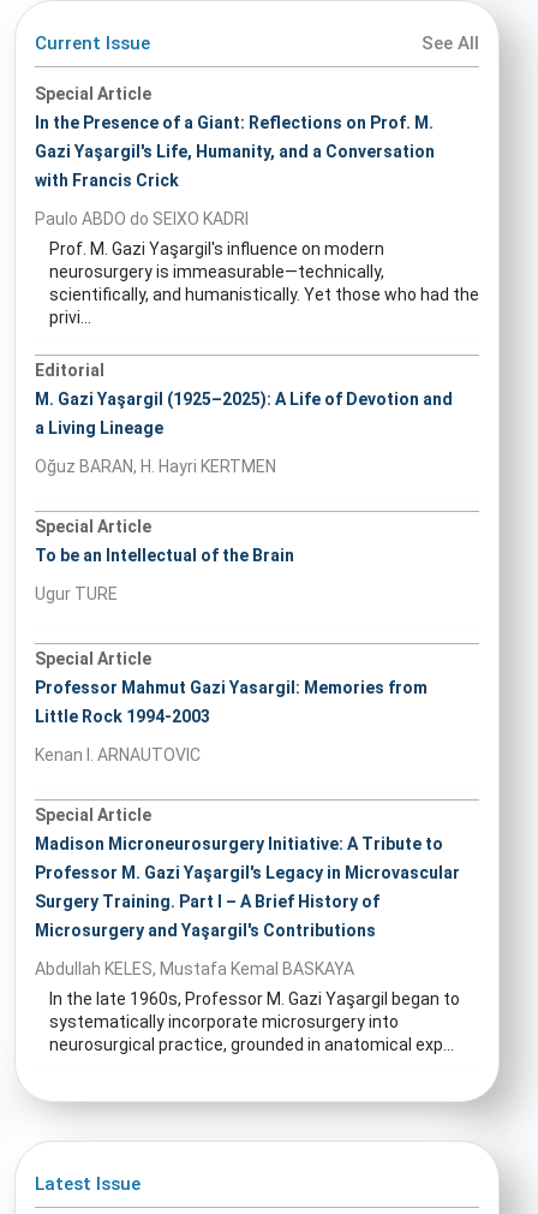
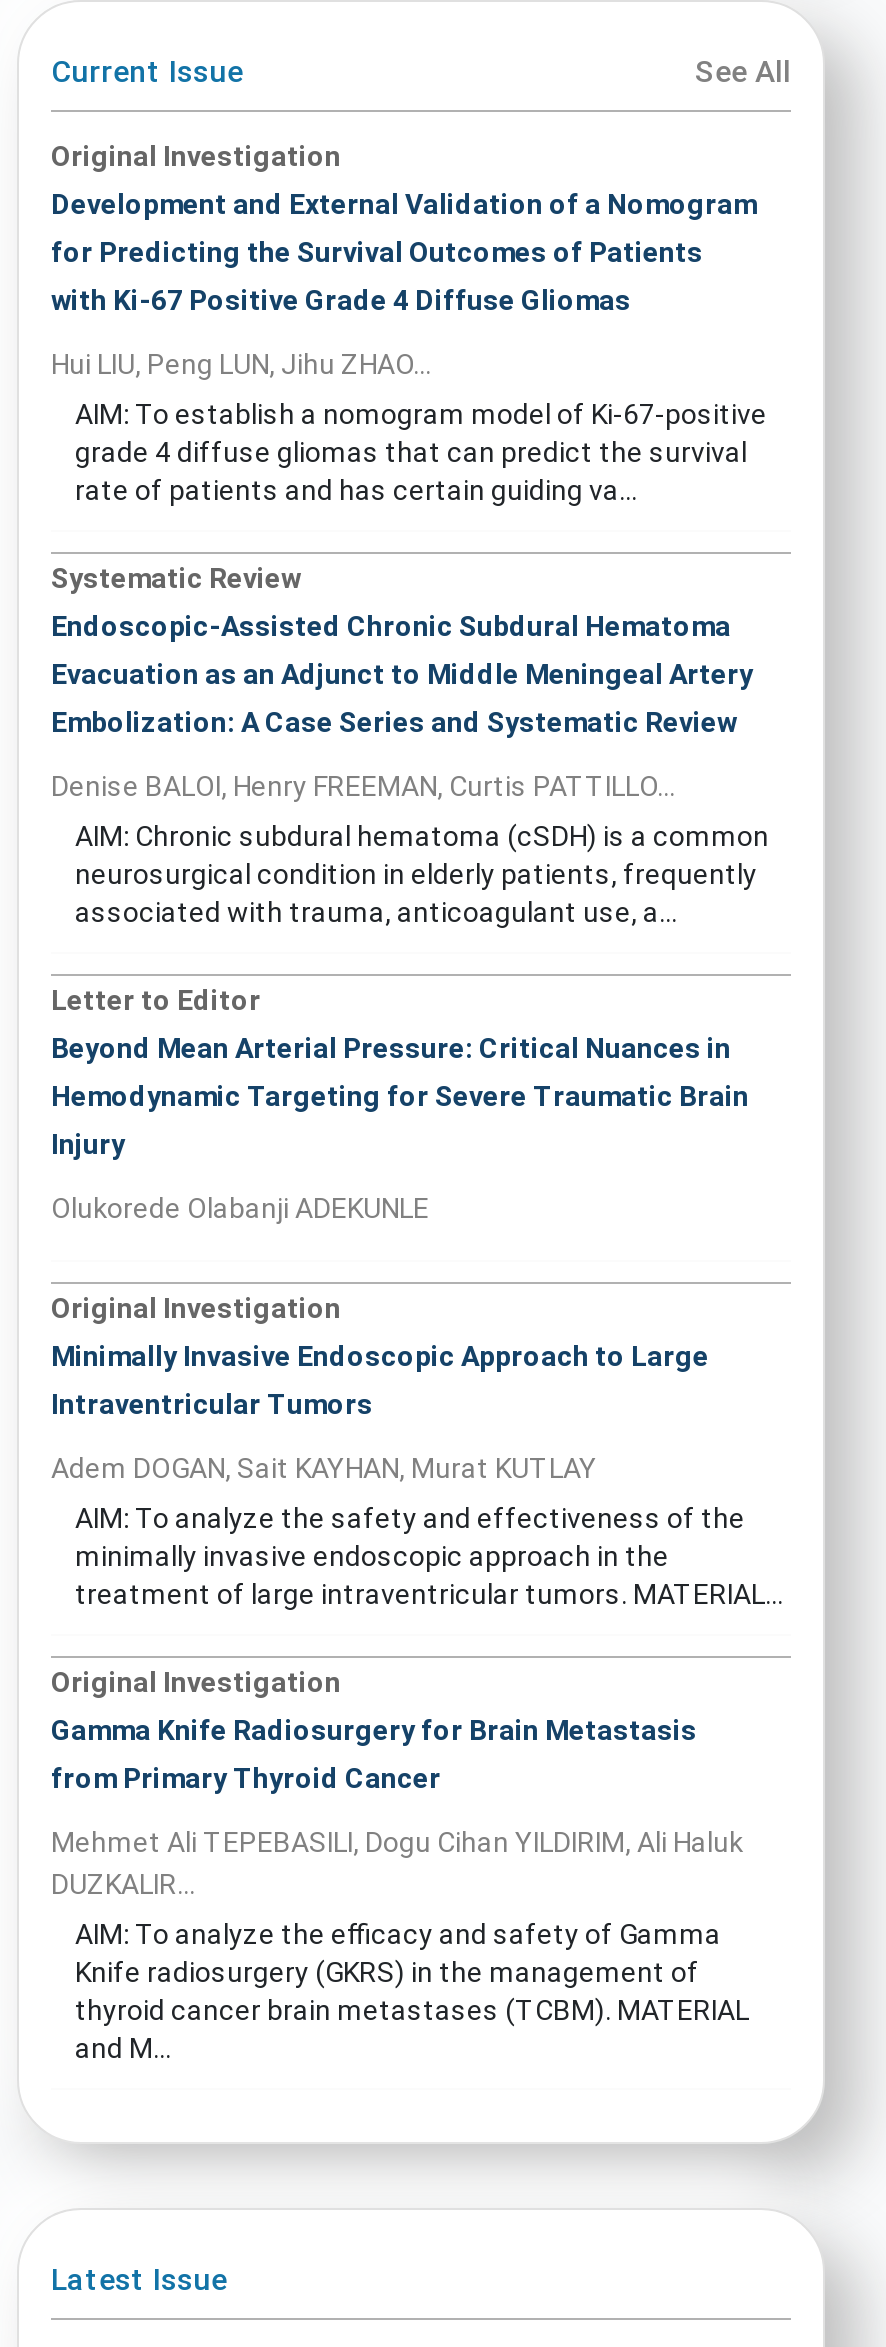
- Special Article
- In the Presence of a Giant: Reflections on Prof. M.
- Gazi Yaşargil's Life, Humanity, and a Conversation
- with Francis Crick
- Paulo ABDO do SEIXO KADRI
- Prof. M. Gazi Yaşargil's influence on modern
- neurosurgery is immeasurable—technically,
- scientifically, and humanistically. Yet those who had the
- privi...
- Editorial
- M. Gazi Yaşargil (1925–2025): A Life of Devotion and
- a Living Lineage
- Oğuz BARAN, H. Hayri KERTMEN
- Special Article
- To be an Intellectual of the Brain
- Ugur TURE
- Special Article
- Professor Mahmut Gazi Yasargil: Memories from
- Little Rock 1994-2003
- Kenan I. ARNAUTOVIC
- Special Article
- Madison Microneurosurgery Initiative: A Tribute to
- Professor M. Gazi Yaşargil's Legacy in Microvascular
- Surgery Training. Part I – A Brief History of
- Microsurgery and Yaşargil's Contributions
- Abdullah KELES, Mustafa Kemal BASKAYA
- In the late 1960s, Professor M. Gazi Yaşargil began to
- systematically incorporate microsurgery into
- neurosurgical practice, grounded in anatomical exp...
+ Original Investigation
+ Development and External Validation of a Nomogram
+ for Predicting the Survival Outcomes of Patients
+ with Ki-67 Positive Grade 4 Diffuse Gliomas
+ Hui LIU, Peng LUN, Jihu ZHAO...
+ AIM: To establish a nomogram model of Ki-67-positive
+ grade 4 diffuse gliomas that can predict the survival
+ rate of patients and has certain guiding va...
+ Systematic Review
+ Endoscopic-Assisted Chronic Subdural Hematoma
+ Evacuation as an Adjunct to Middle Meningeal Artery
+ Embolization: A Case Series and Systematic Review
+ Denise BALOI, Henry FREEMAN, Curtis PATTILLO...
+ AIM: Chronic subdural hematoma (cSDH) is a common
+ neurosurgical condition in elderly patients, frequently
+ associated with trauma, anticoagulant use, a...
+ Letter to Editor
+ Beyond Mean Arterial Pressure: Critical Nuances in
+ Hemodynamic Targeting for Severe Traumatic Brain
+ Injury
+ Olukorede Olabanji ADEKUNLE
+ Original Investigation
+ Minimally Invasive Endoscopic Approach to Large
+ Intraventricular Tumors
+ Adem DOGAN, Sait KAYHAN, Murat KUTLAY
+ AIM: To analyze the safety and effectiveness of the
+ minimally invasive endoscopic approach in the
+ treatment of large intraventricular tumors. MATERIAL...
+ Original Investigation
+ Gamma Knife Radiosurgery for Brain Metastasis
+ from Primary Thyroid Cancer
+ Mehmet Ali TEPEBASILI, Dogu Cihan YILDIRIM, Ali Haluk
+ DUZKALIR...
+ AIM: To analyze the efficacy and safety of Gamma
+ Knife radiosurgery (GKRS) in the management of
+ thyroid cancer brain metastases (TCBM). MATERIAL
+ and M...
